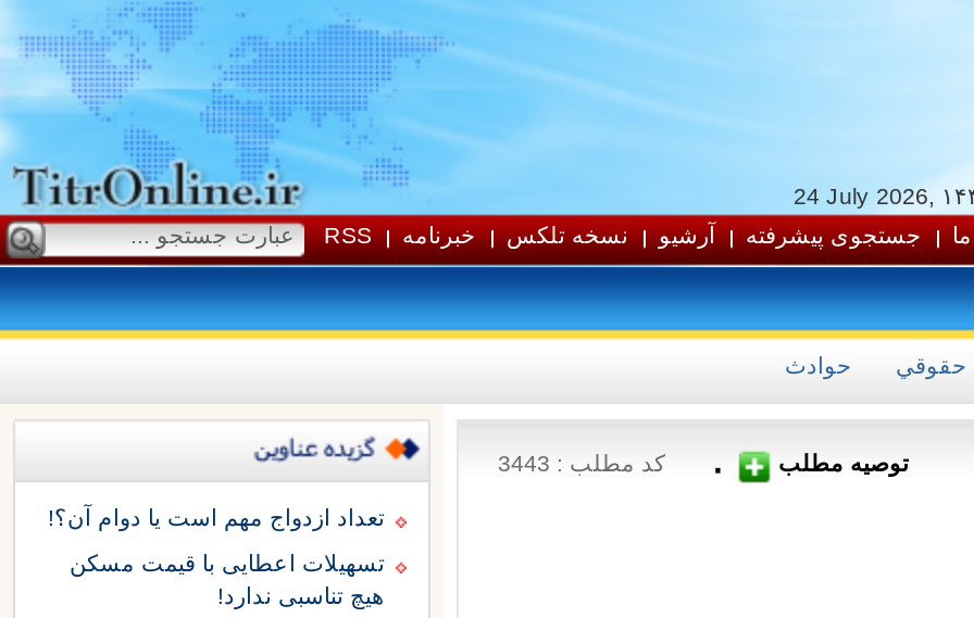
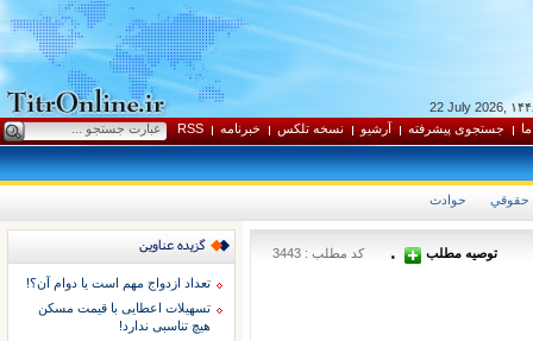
- 24 July 2026
+ 22 July 2026
